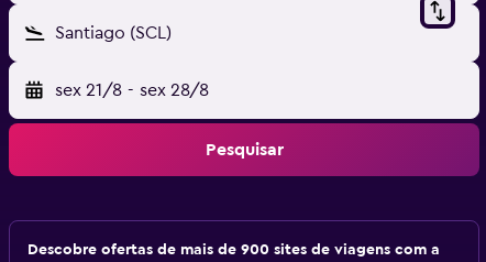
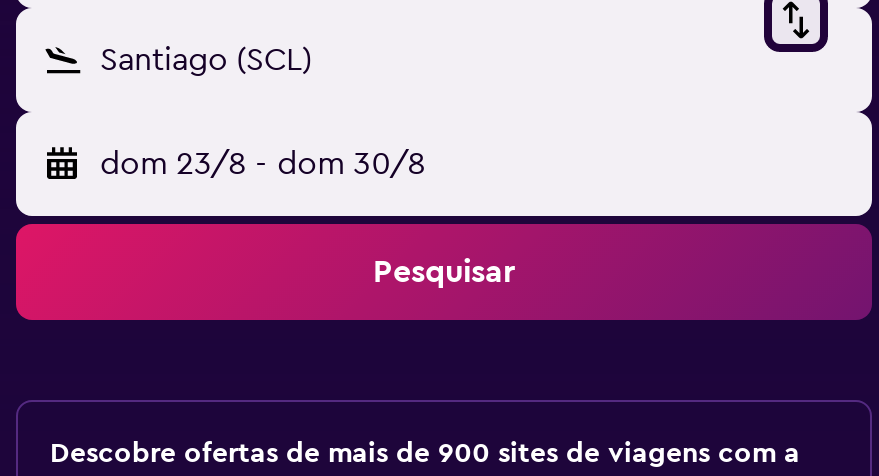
- sex 21/8 - sex 28/8
+ dom 23/8 - dom 30/8
